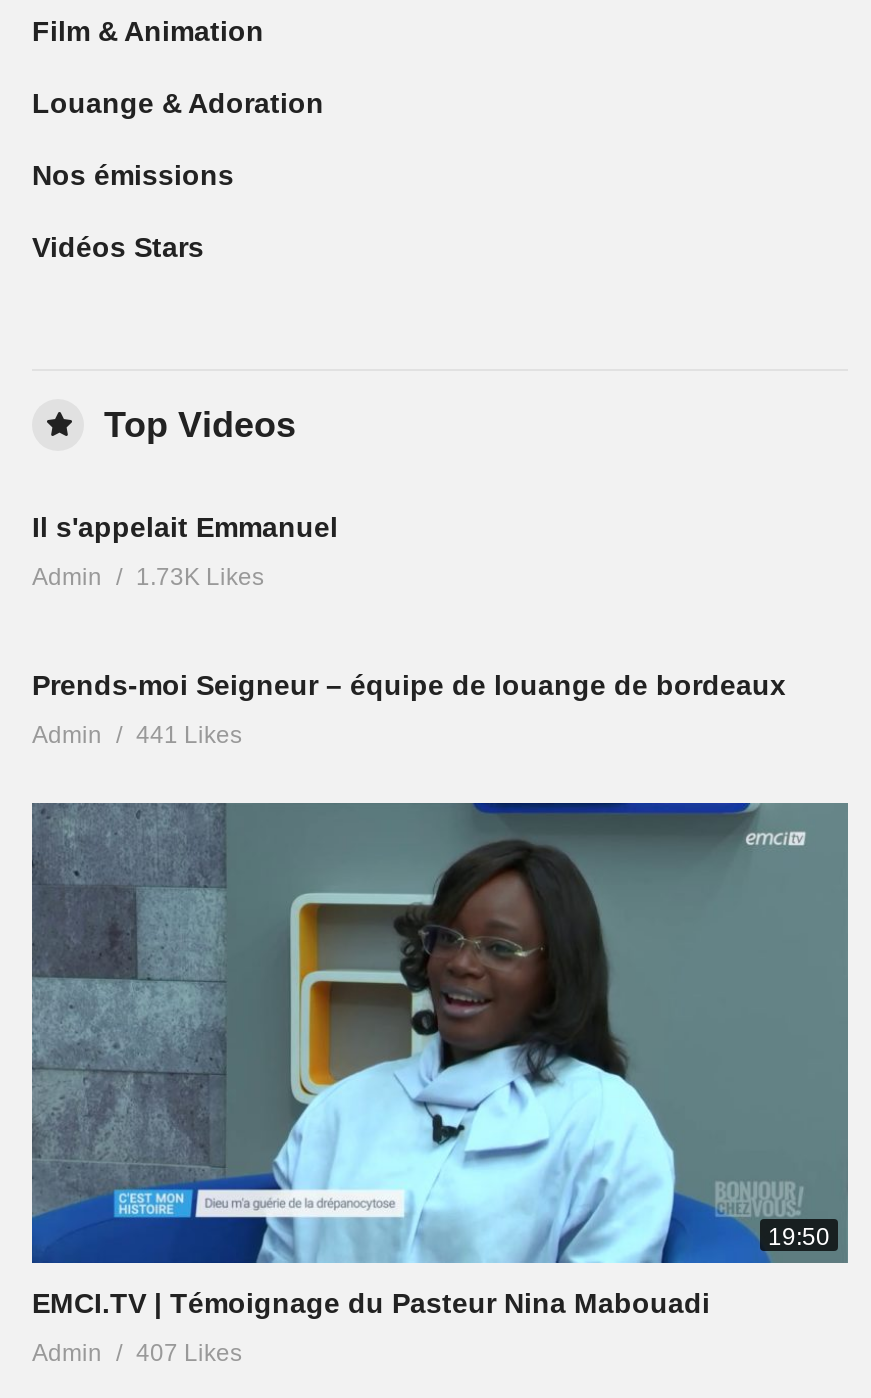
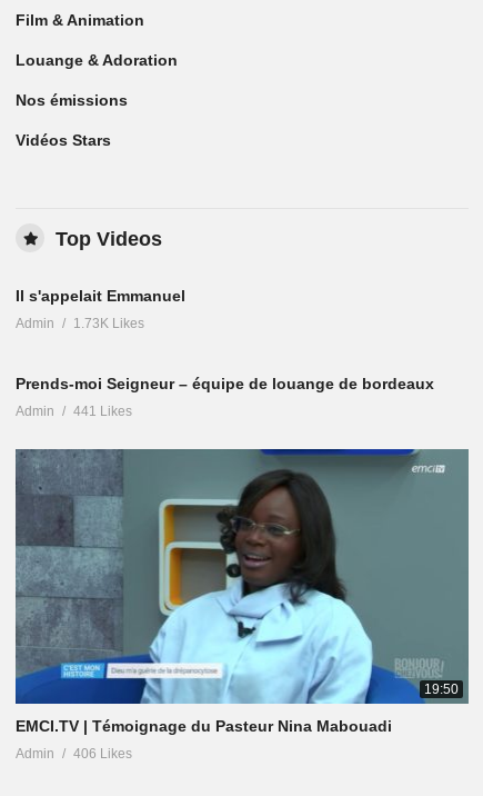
- Admin 407 Likes
+ Admin 406 Likes
